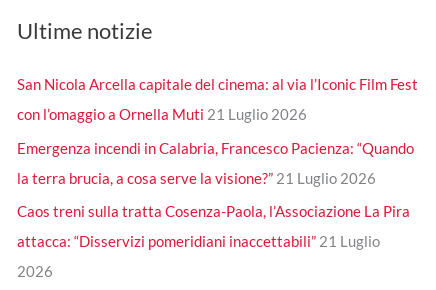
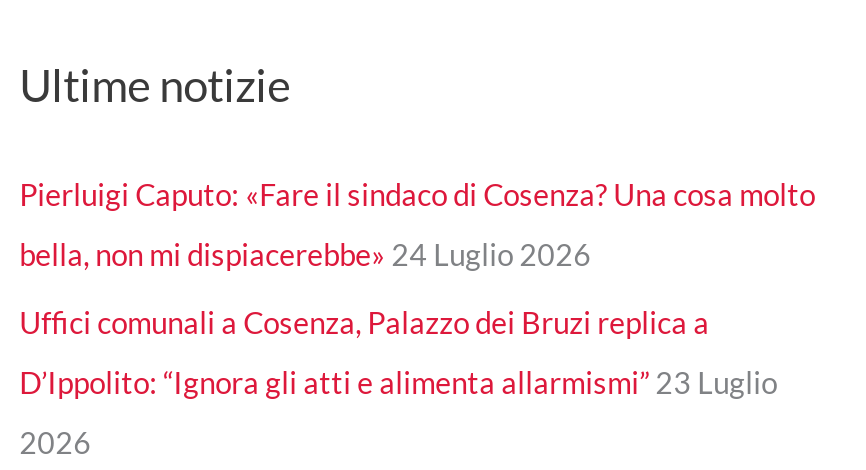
- San Nicola Arcella capitale del cinema: al via l’Iconic Film Fest
- con l’omaggio a Ornella Muti 21 Luglio 2026
- Emergenza incendi in Calabria, Francesco Pacienza: “Quando
- la terra brucia, a cosa serve la visione?” 21 Luglio 2026
- Caos treni sulla tratta Cosenza-Paola, l’Associazione La Pira
- attacca: “Disservizi pomeridiani inaccettabili” 21 Luglio
+ Pierluigi Caputo: «Fare il sindaco di Cosenza? Una cosa molto
+ bella, non mi dispiacerebbe» 24 Luglio 2026
+ Uffici comunali a Cosenza, Palazzo dei Bruzi replica a
+ D’Ippolito: “Ignora gli atti e alimenta allarmismi” 23 Luglio
